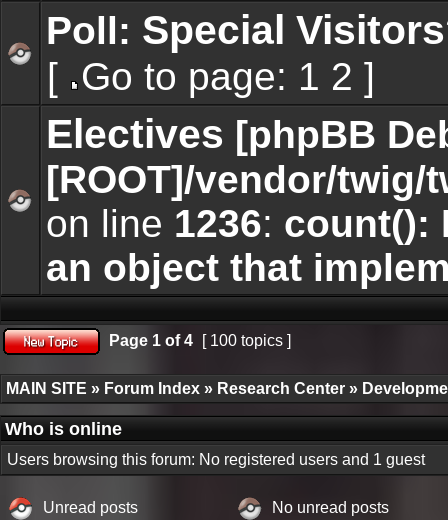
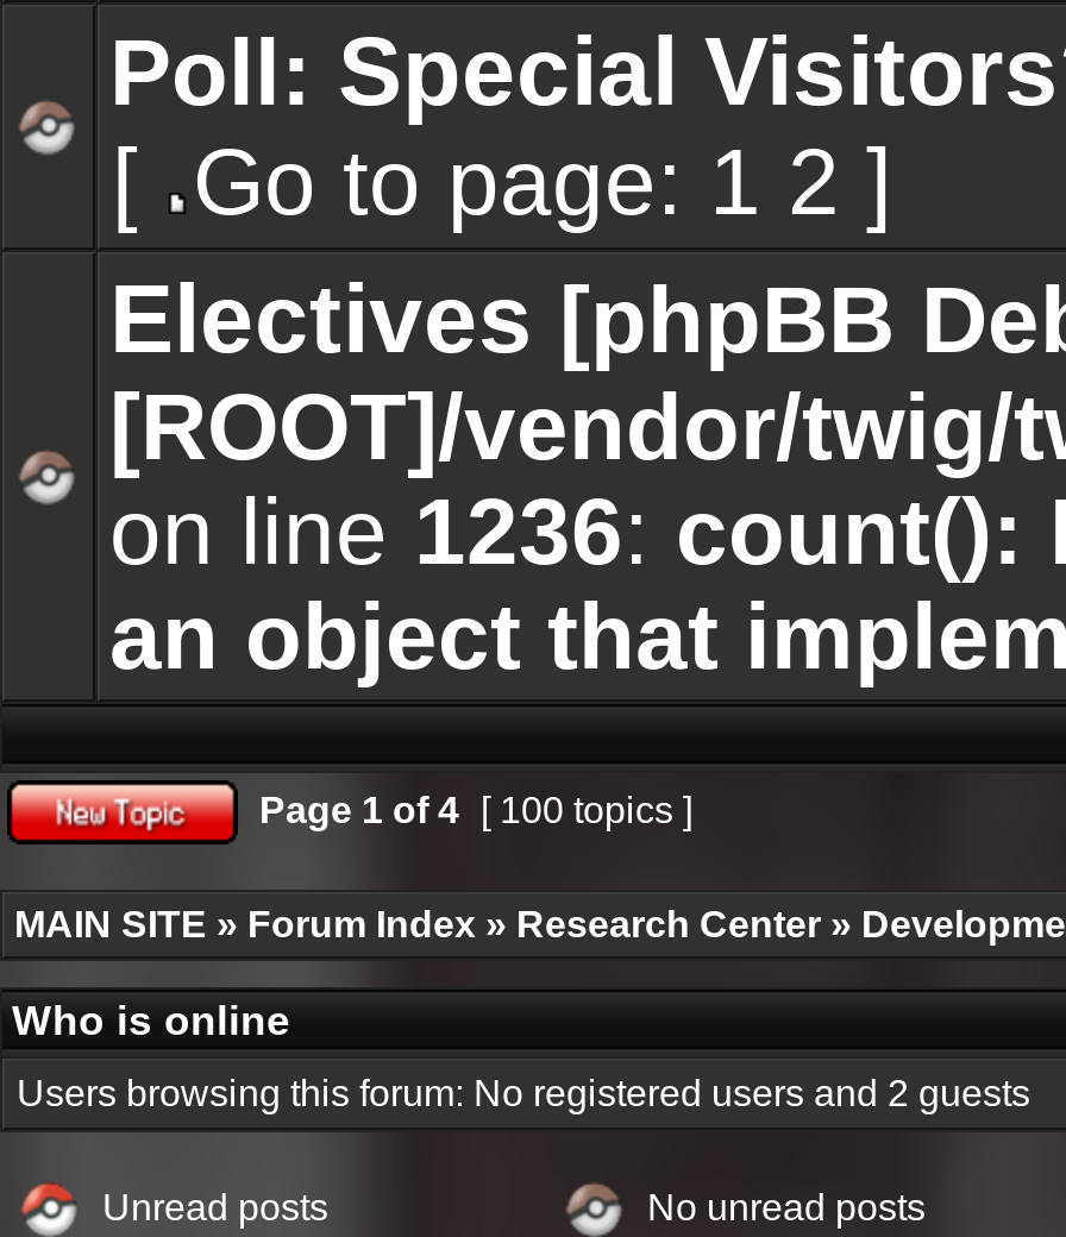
- Users browsing this forum: No registered users and 1 guest
+ Users browsing this forum: No registered users and 2 guests
